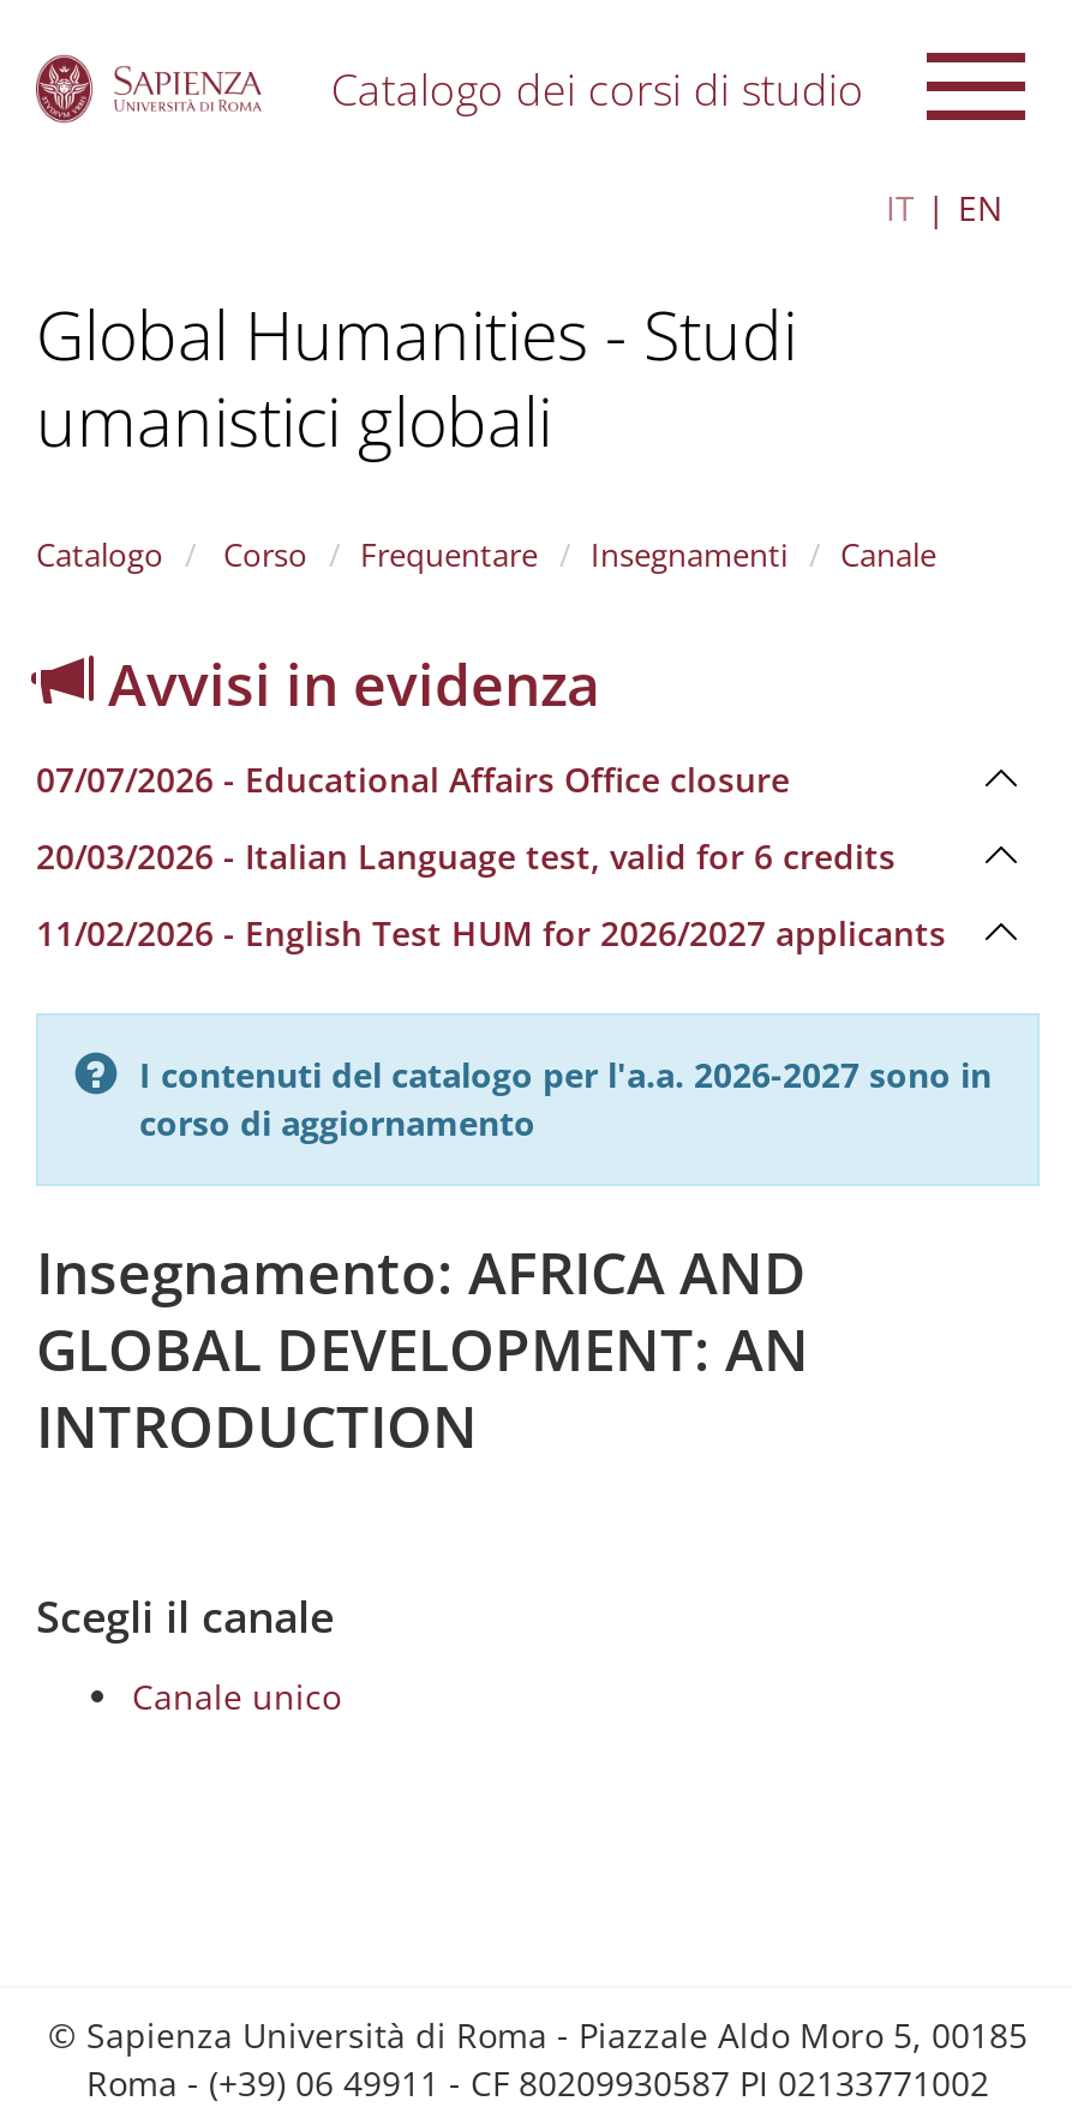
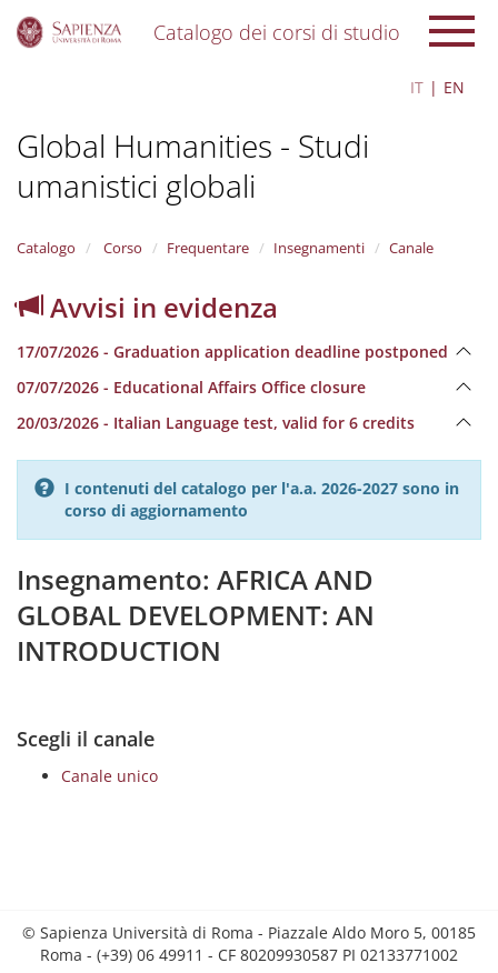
+ 17/07/2026 - Graduation application deadline postponed

moved down: 07/07/2026 - Educational Affairs Office closure | 20/03/2026 - Italian Language test, valid for 6 credits

- 11/02/2026 - English Test HUM for 2026/2027 applicants
